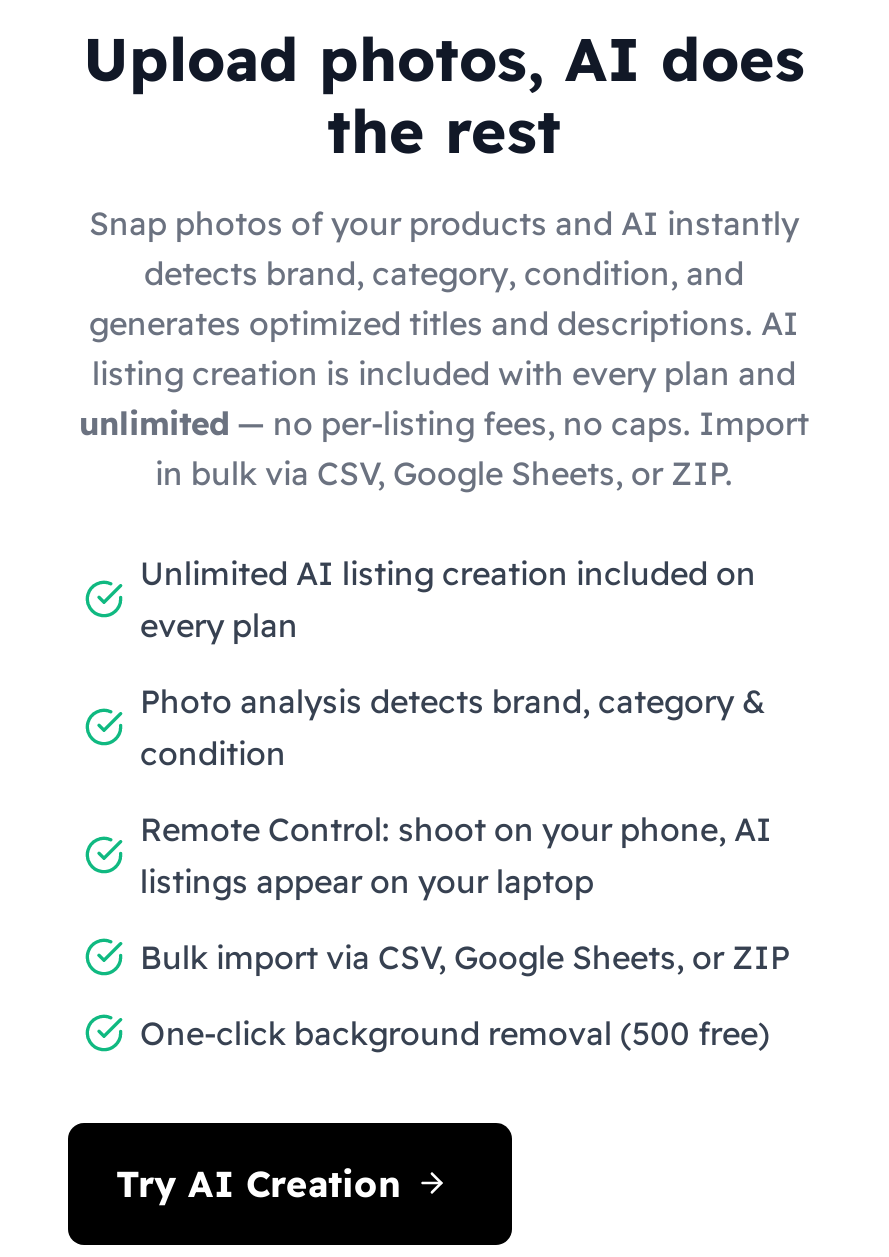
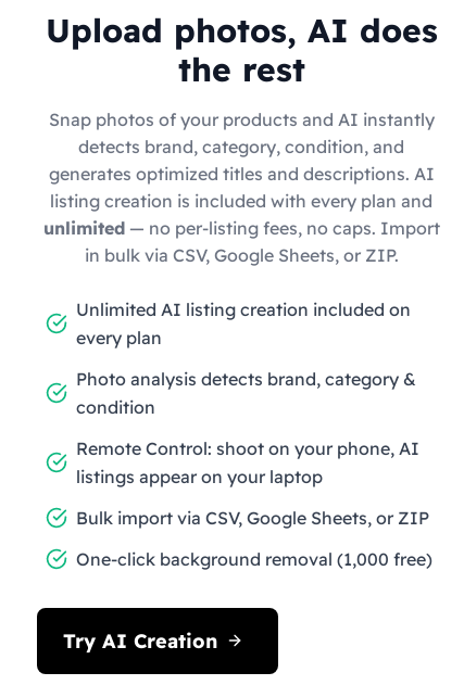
- One-click background removal (500 free)
+ One-click background removal (1,000 free)
